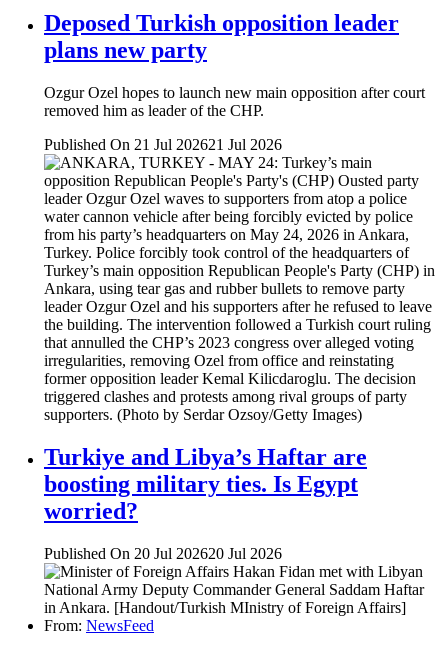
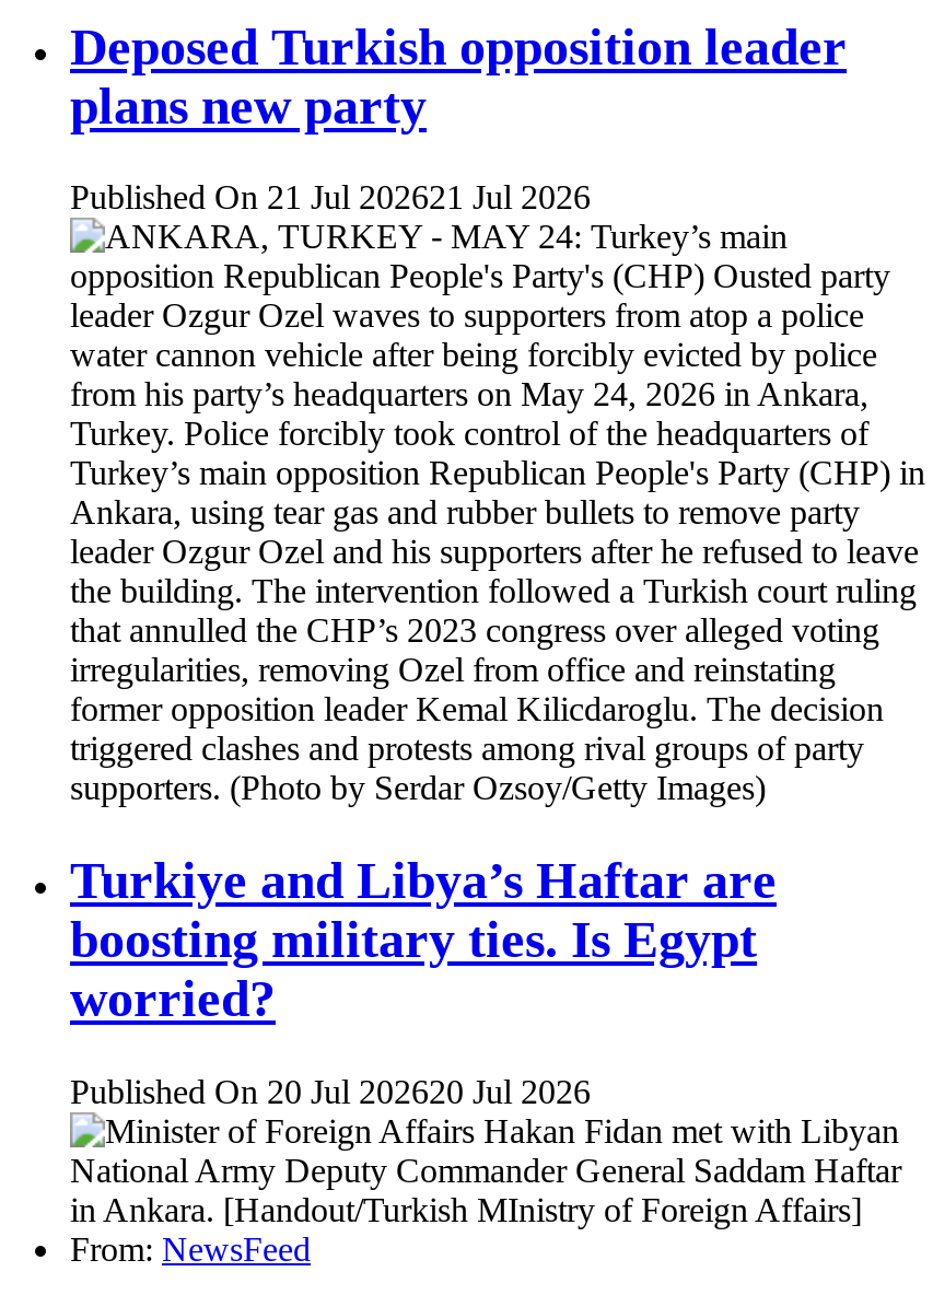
- Ozgur Ozel hopes to launch new main opposition after court
- removed him as leader of the CHP.
